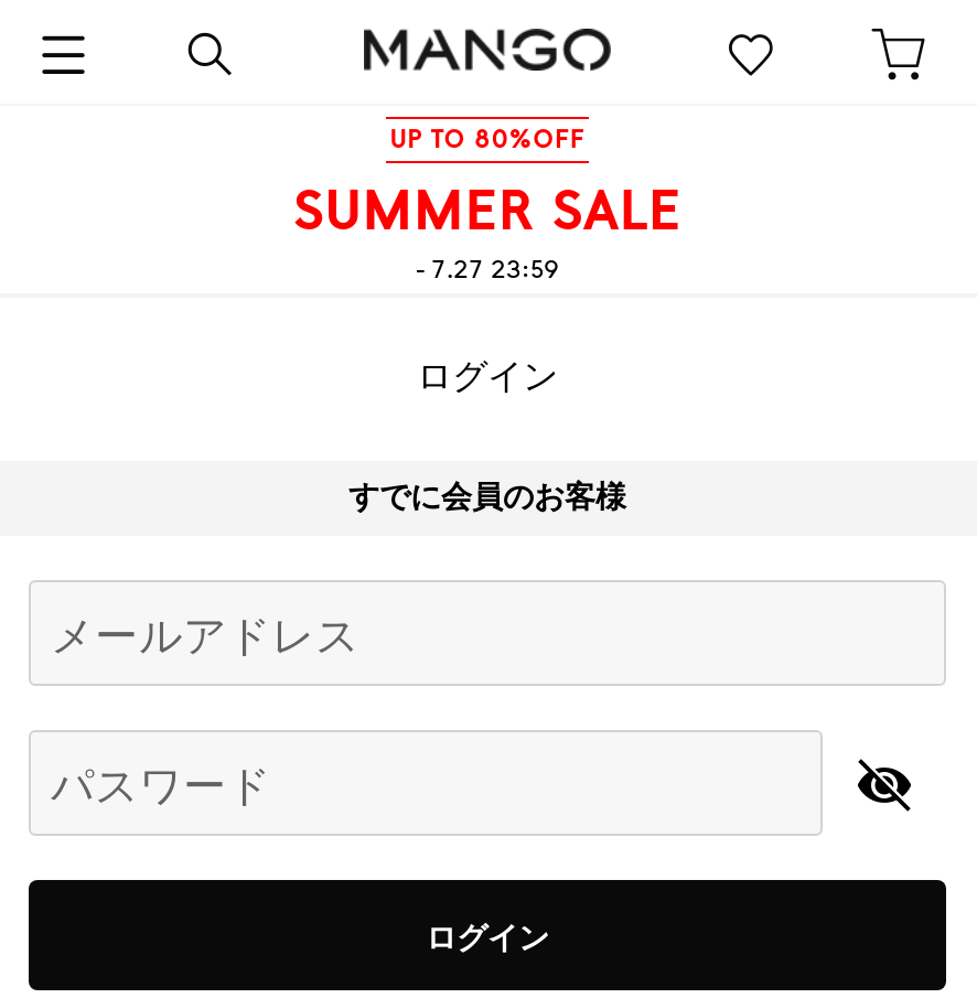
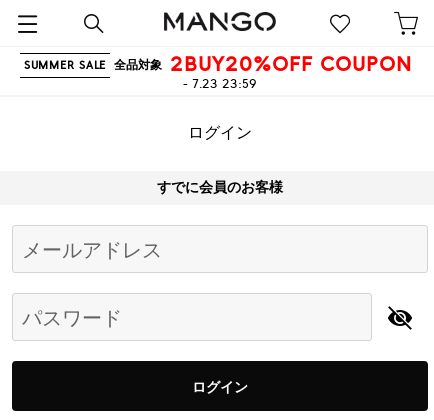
- UP TO 80%OFF
- SUMMER SALE
- - 7.27 23:59
+ SUMMER SALE 全品対象 2BUY20%OFF COUPON
+ - 7.23 23:59
